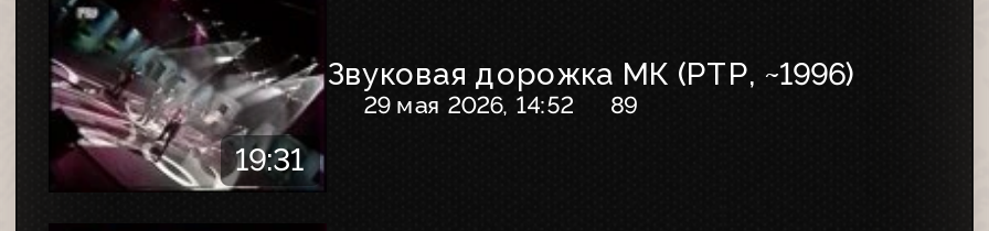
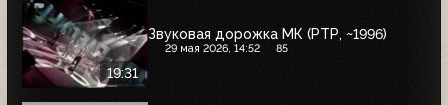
- 29 мая 2026, 14:52 89
+ 29 мая 2026, 14:52 85
